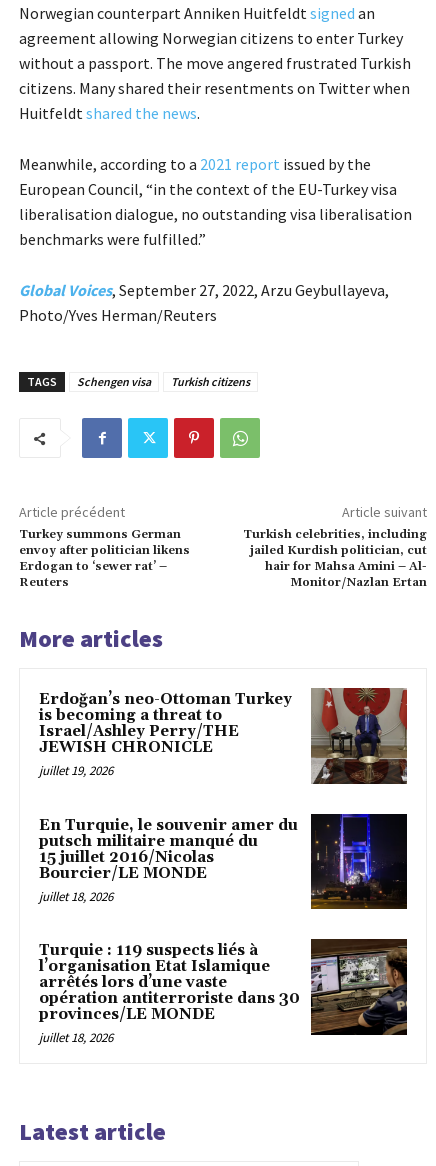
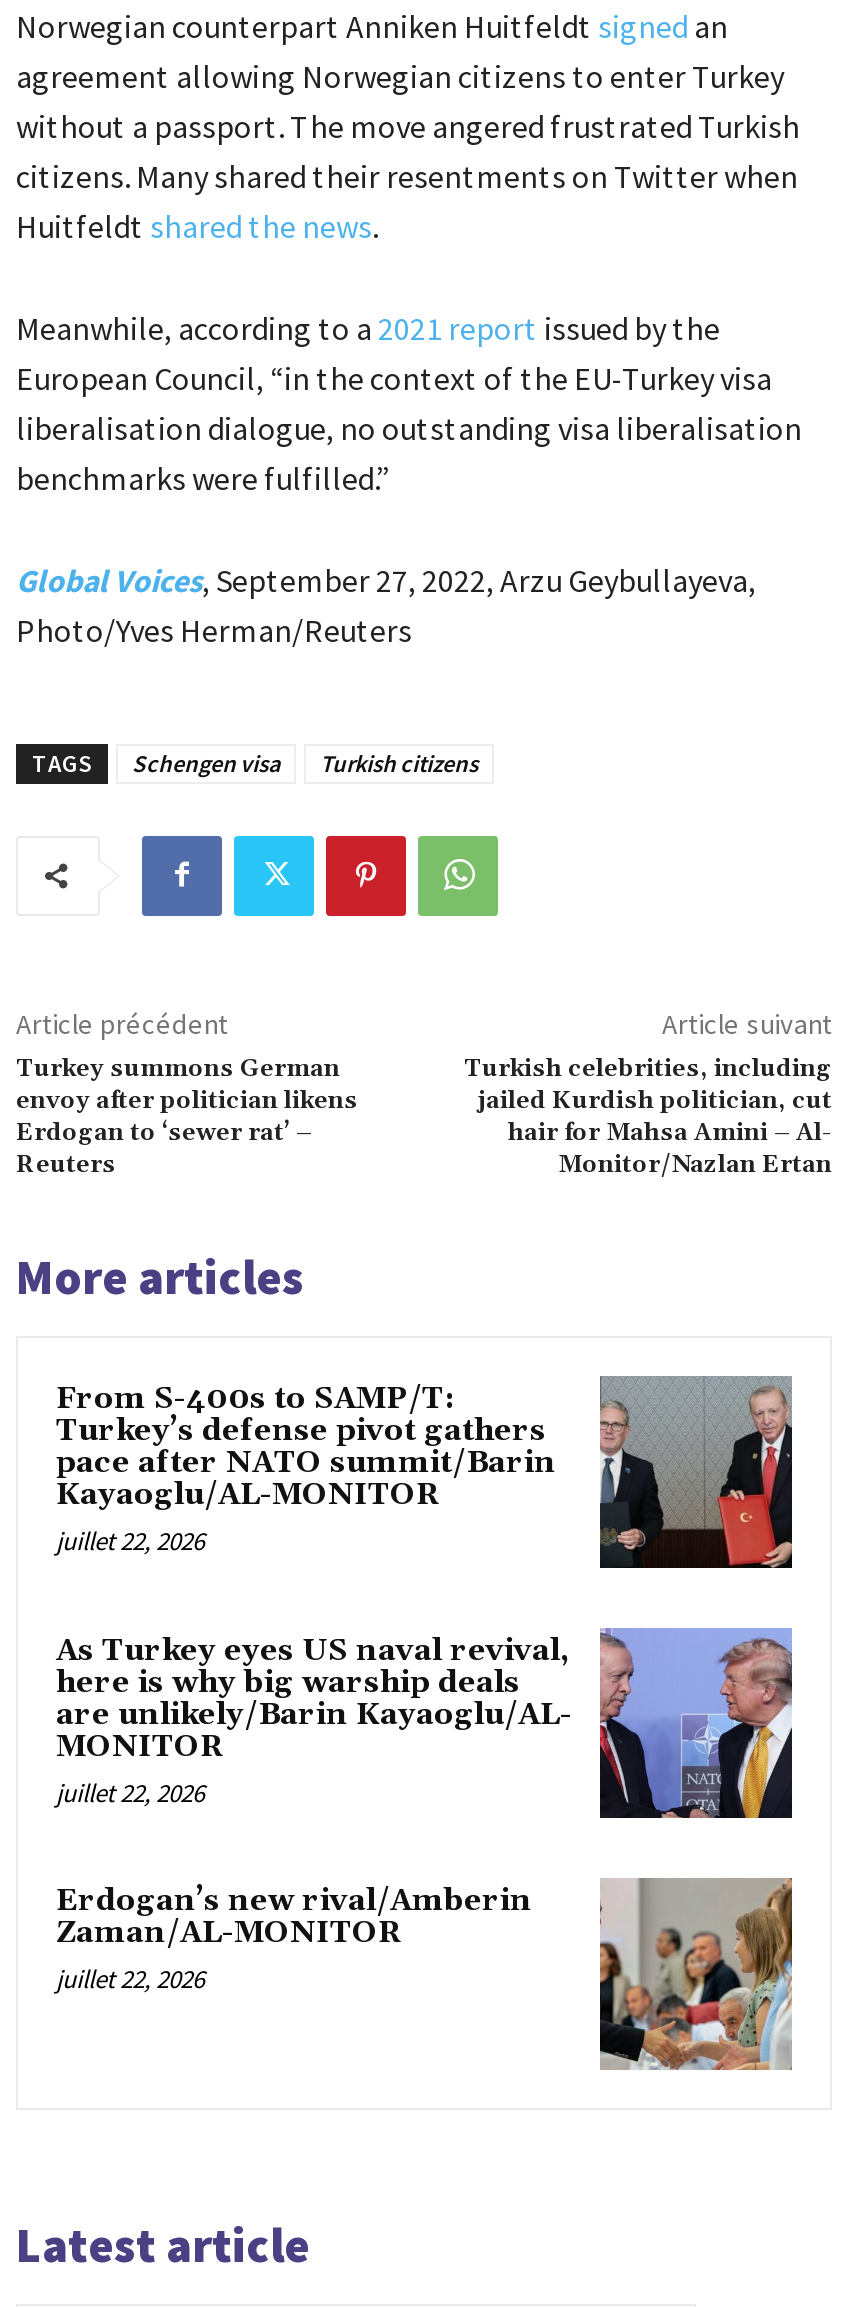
- [image]
- Erdoğan’s neo-Ottoman Turkey
- is becoming a threat to
- Israel/Ashley Perry/THE
- JEWISH CHRONICLE
- juillet 19, 2026
+ [image]
+ From S-400s to SAMP/T:
+ Turkey’s defense pivot gathers
+ pace after NATO summit/Barin
+ Kayaoglu/AL-MONITOR
+ juillet 22, 2026

- [image]
- En Turquie, le souvenir amer du
- putsch militaire manqué du
- 15 juillet 2016/Nicolas
- Bourcier/LE MONDE
- juillet 18, 2026
+ [image]
+ As Turkey eyes US naval revival,
+ here is why big warship deals
+ are unlikely/Barin Kayaoglu/AL-
+ MONITOR
+ juillet 22, 2026

- [image]
- Turquie : 119 suspects liés à
- l’organisation Etat Islamique
- arrêtés lors d’une vaste
- opération antiterroriste dans 30
- provinces/LE MONDE
- juillet 18, 2026
+ [image]
+ Erdogan’s new rival/Amberin
+ Zaman/AL-MONITOR
+ juillet 22, 2026
